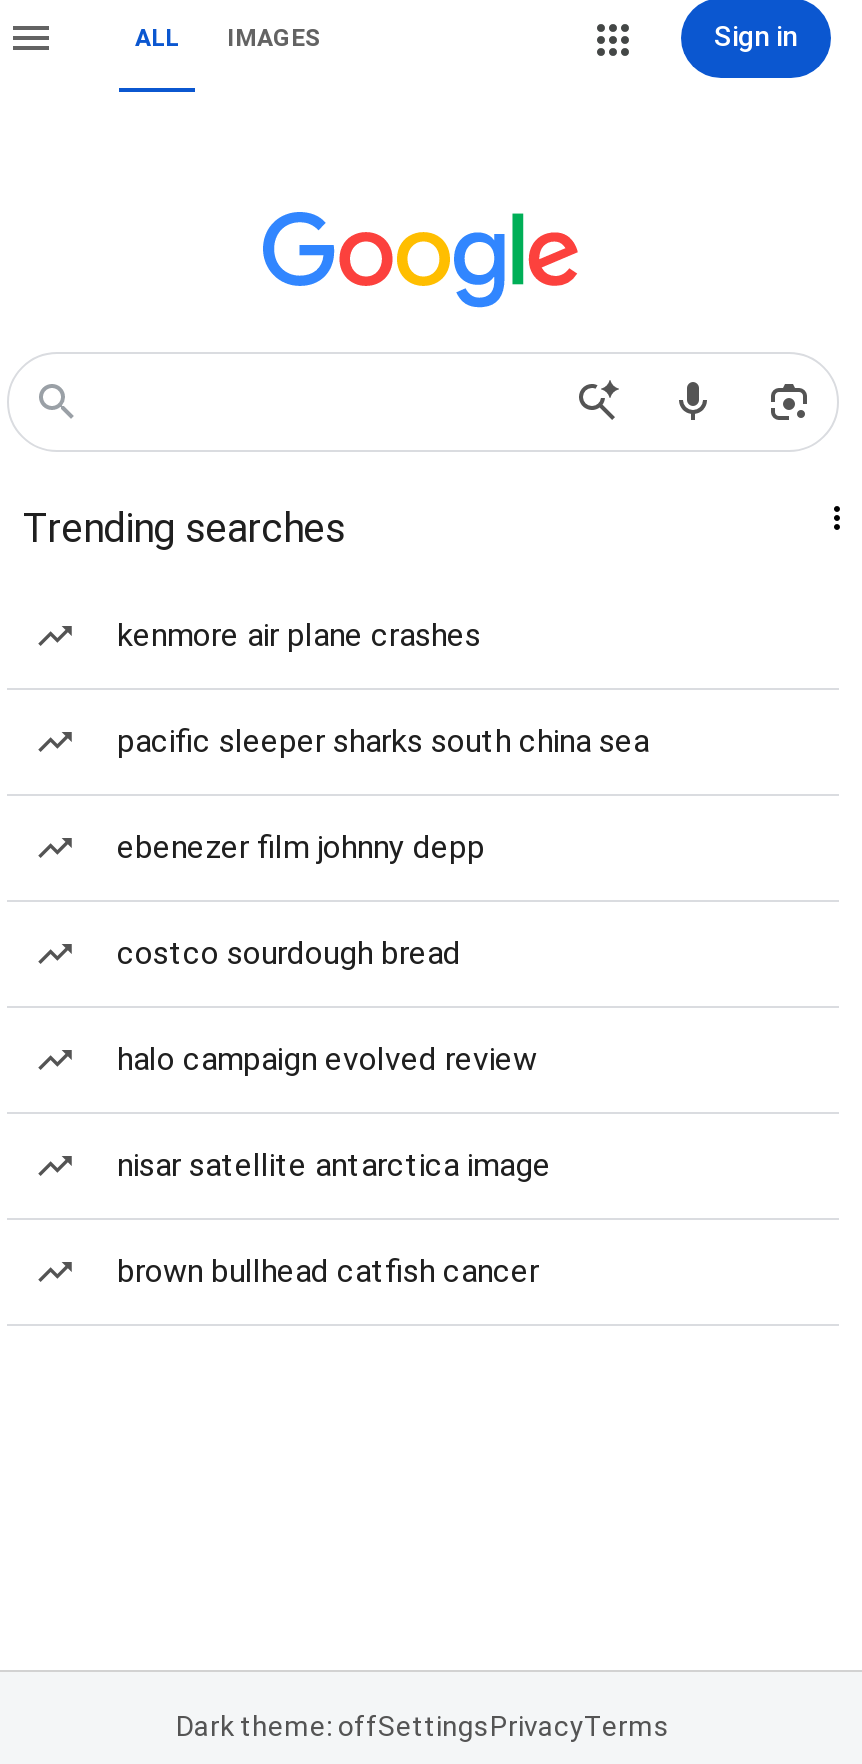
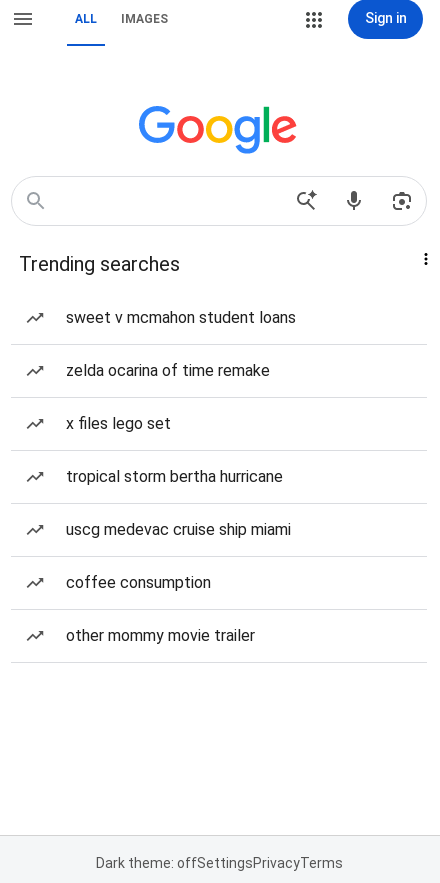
- kenmore air plane crashes
+ sweet v mcmahon student loans

- pacific sleeper sharks south china sea
+ zelda ocarina of time remake

- ebenezer film johnny depp
+ x files lego set

- costco sourdough bread
+ tropical storm bertha hurricane

- halo campaign evolved review
+ uscg medevac cruise ship miami

- nisar satellite antarctica image
+ coffee consumption

- brown bullhead catfish cancer
+ other mommy movie trailer
